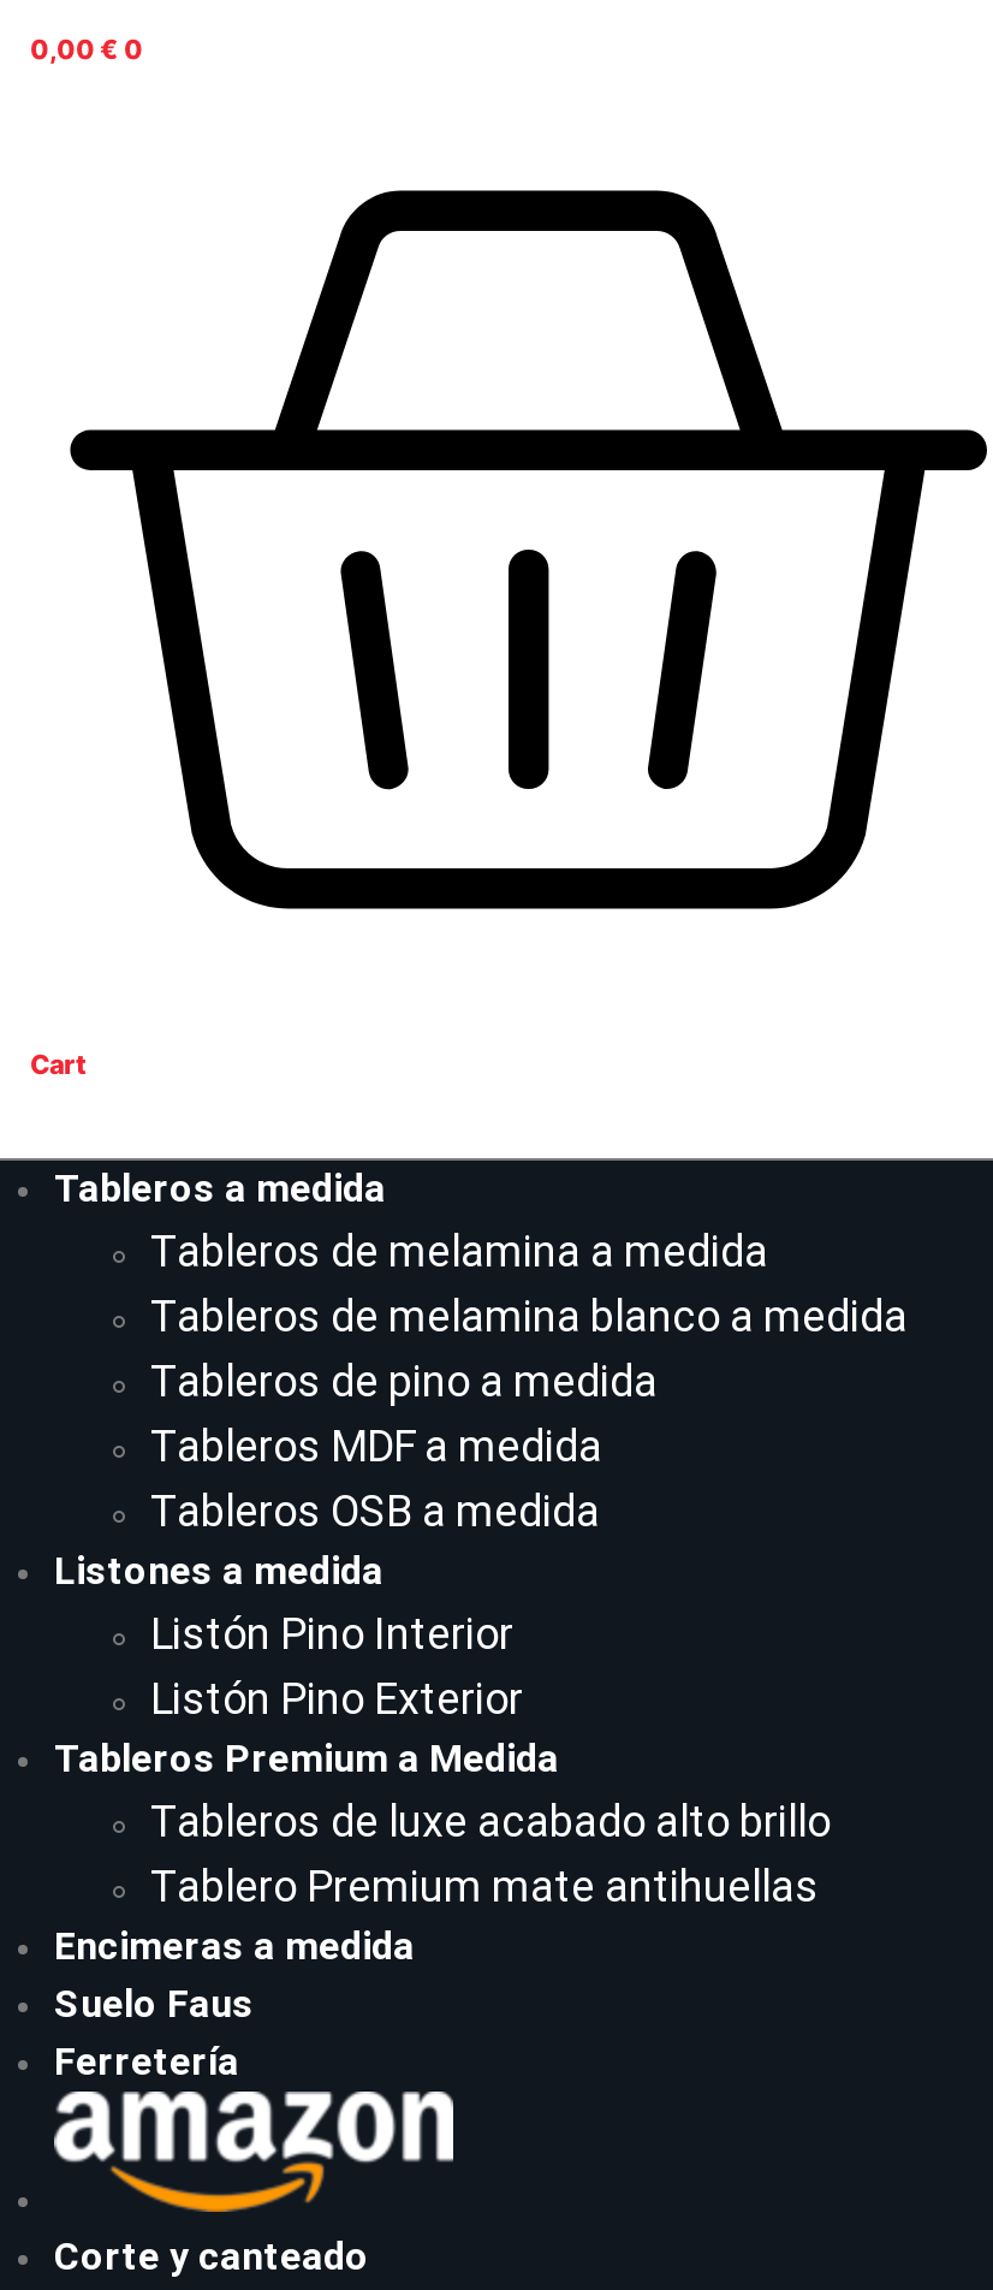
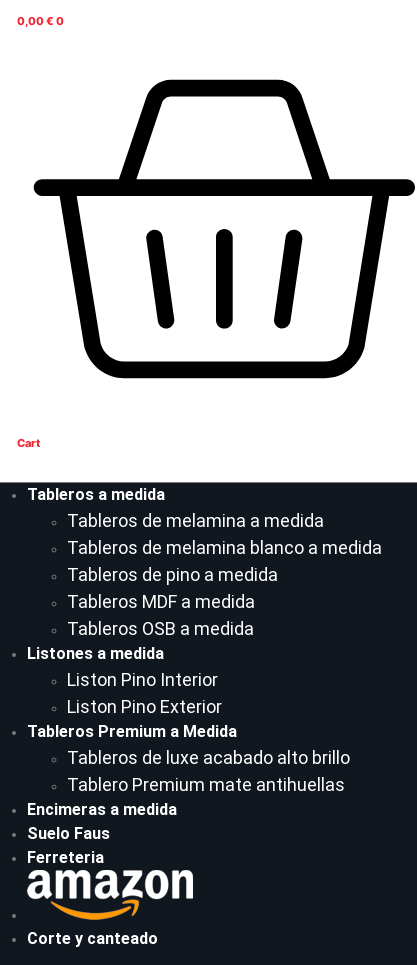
- Listón Pino Interior
+ Liston Pino Interior

- Listón Pino Exterior
+ Liston Pino Exterior

- Ferretería
+ Ferreteria
